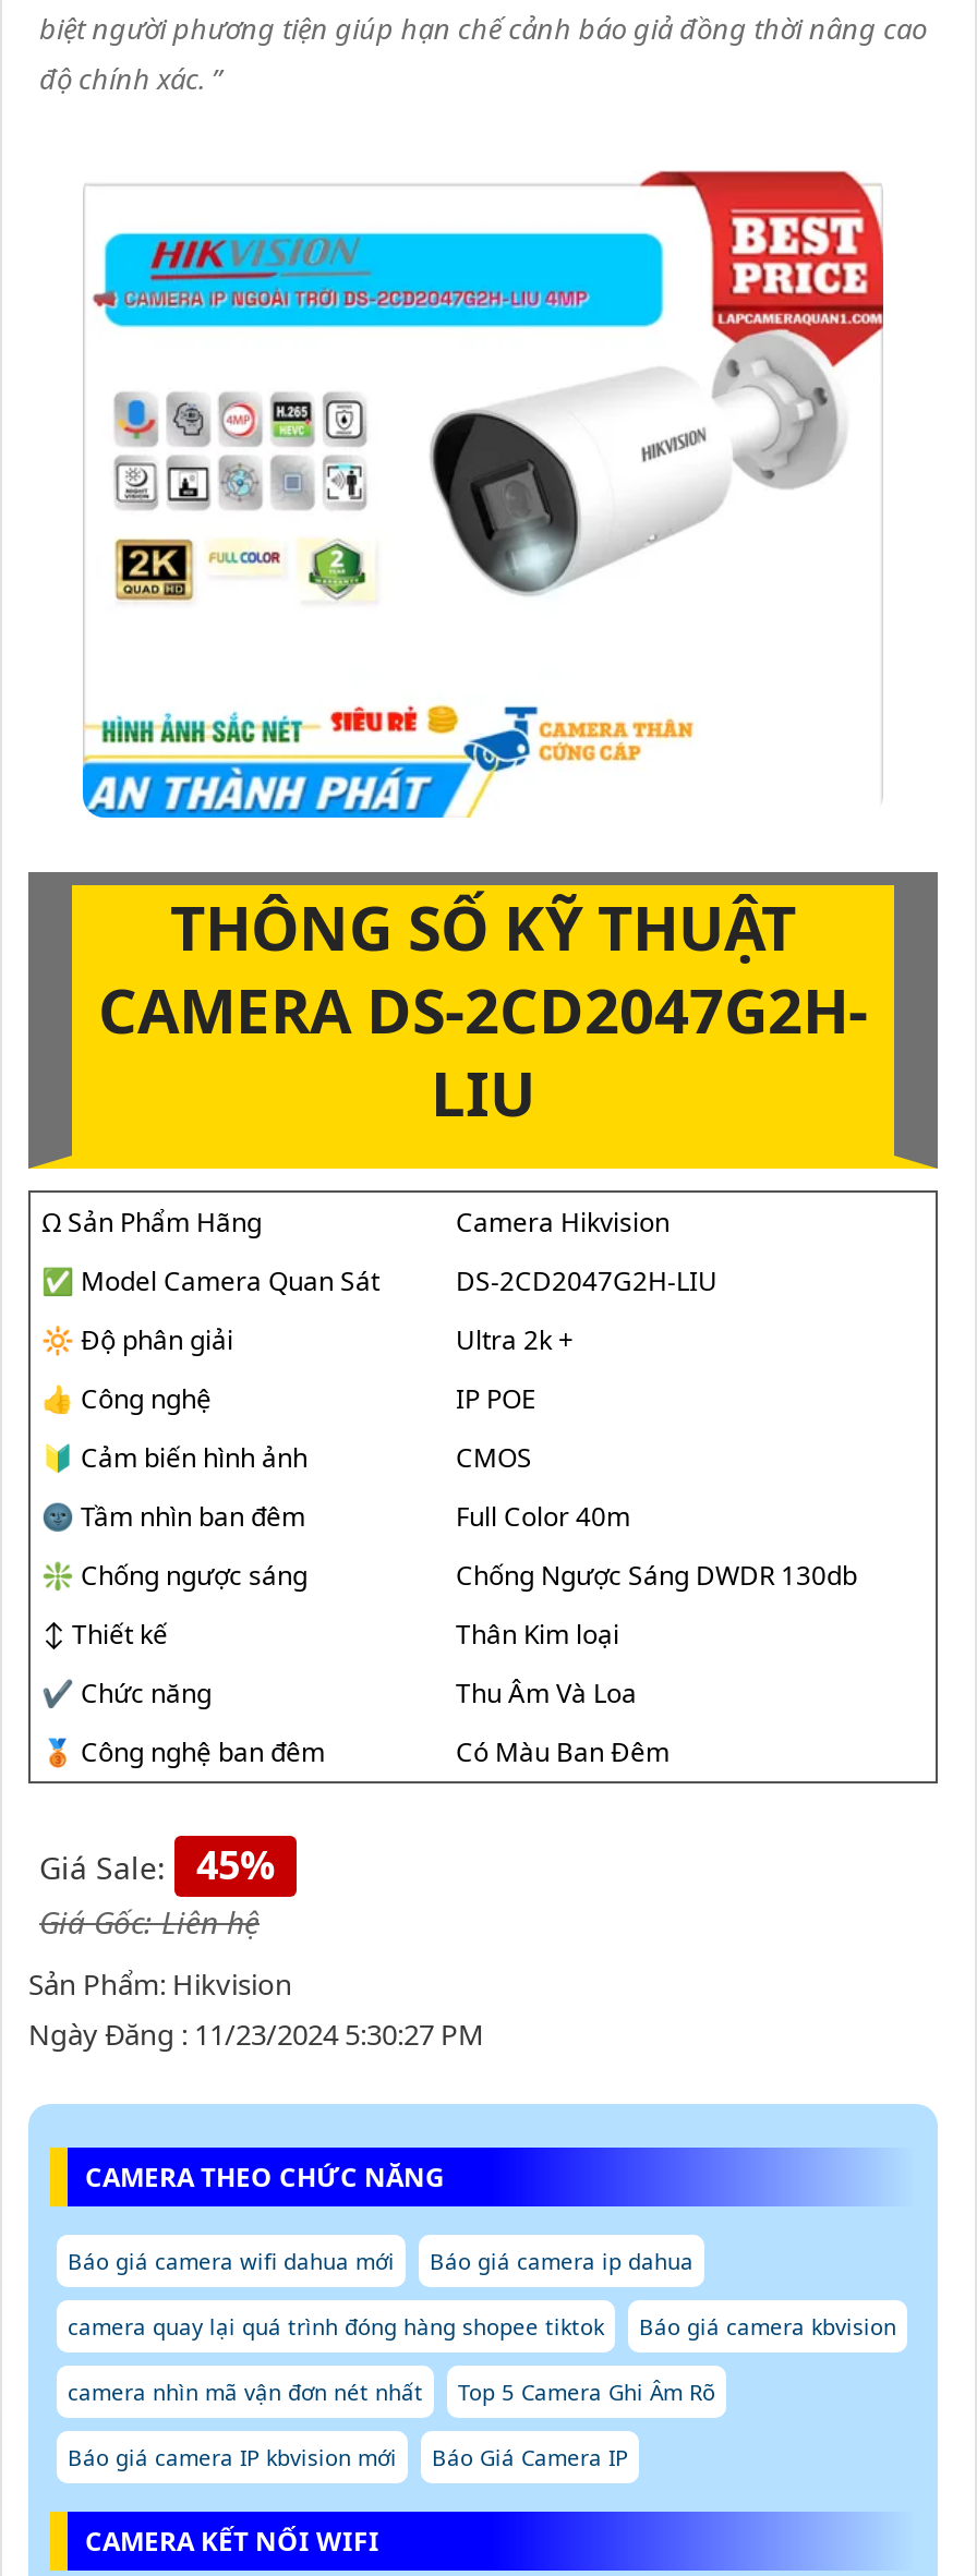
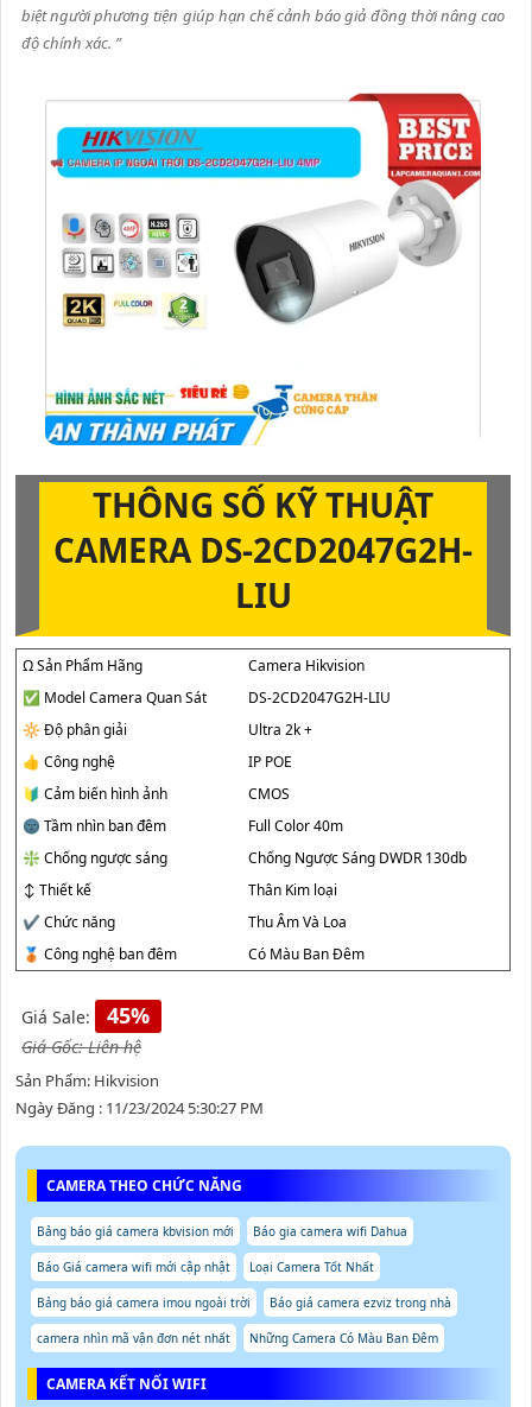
- Báo giá camera wifi dahua mới
- Báo giá camera ip dahua
- camera quay lại quá trình đóng hàng shopee tiktok
- Báo giá camera kbvision
+ Bảng báo giá camera kbvision mới
+ Báo gia camera wifi Dahua
+ Báo Giá camera wifi mới cập nhật
+ Loại Camera Tốt Nhất
+ Bảng báo giá camera imou ngoài trời
+ Báo giá camera ezviz trong nhà

- Top 5 Camera Ghi Âm Rõ
- Báo giá camera IP kbvision mới
- Báo Giá Camera IP
+ Những Camera Có Màu Ban Đêm

moved down: camera nhìn mã vận đơn nét nhất
